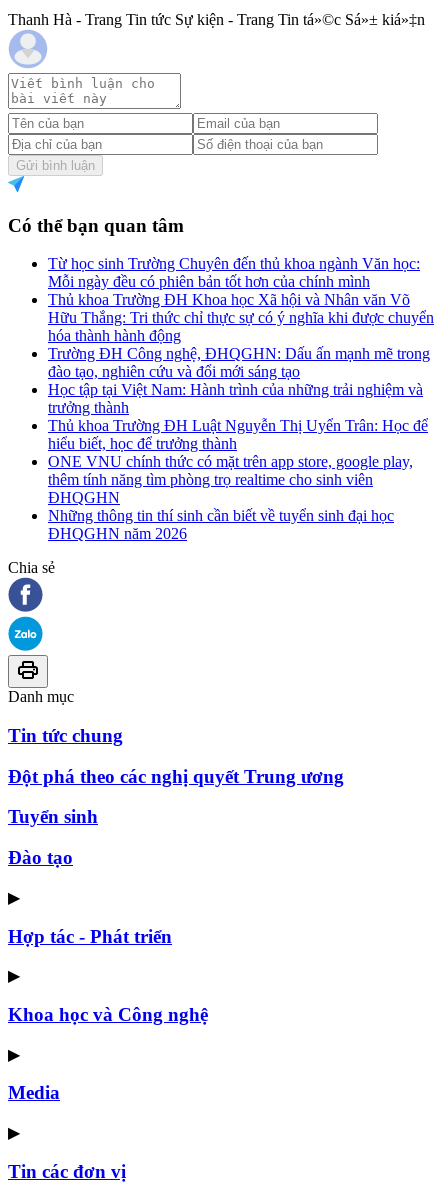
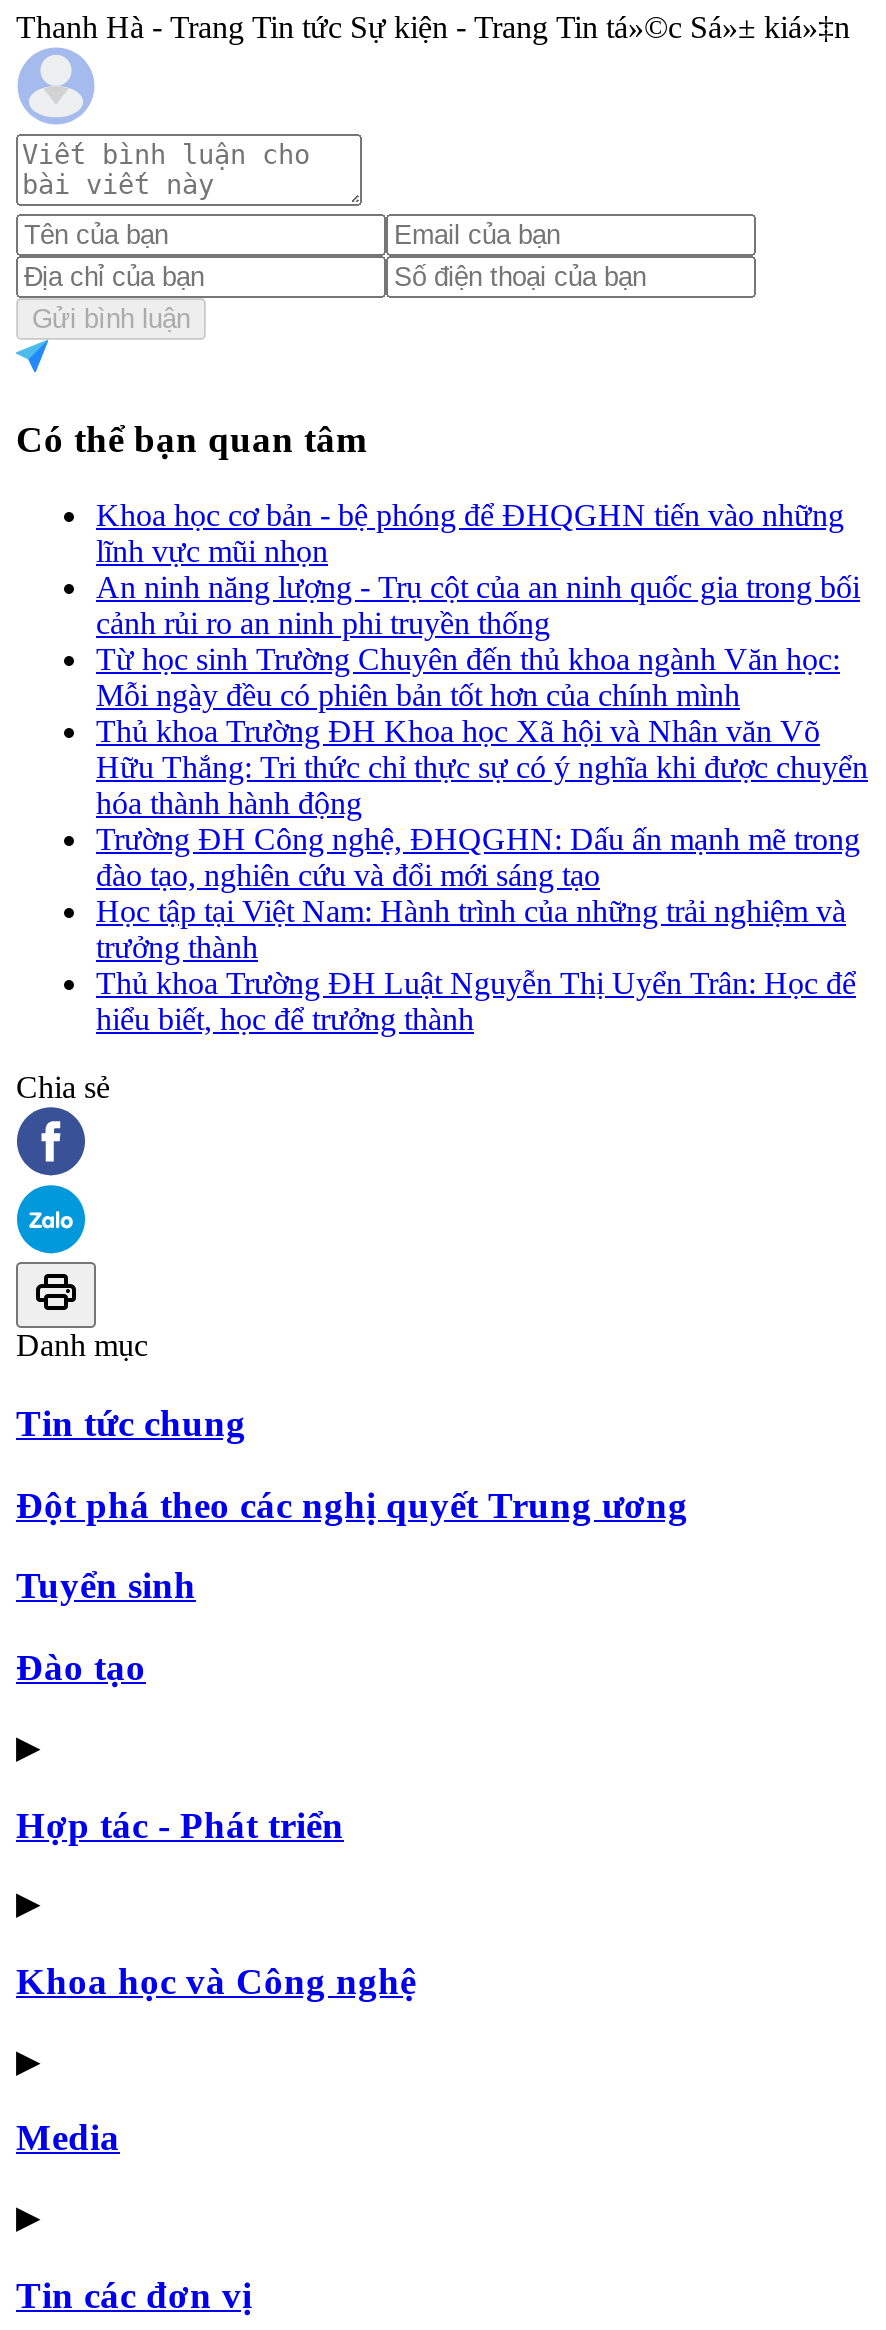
+ Khoa học cơ bản - bệ phóng để ĐHQGHN tiến vào những
+ lĩnh vực mũi nhọn
+ An ninh năng lượng - Trụ cột của an ninh quốc gia trong bối
+ cảnh rủi ro an ninh phi truyền thống

moved down: Từ học sinh Trường Chuyên đến thủ khoa ngành Văn học: | Mỗi ngày đều có phiên bản tốt hơn của chính mình | Thủ khoa Trường ĐH Khoa học Xã hội và Nhân văn Võ | ... | Thủ khoa Trường ĐH Luật Nguyễn Thị Uyển Trân: Học để | hiểu biết, học để trưởng thành

- ONE VNU chính thức có mặt trên app store, google play,
- thêm tính năng tìm phòng trọ realtime cho sinh viên
- ĐHQGHN
- Những thông tin thí sinh cần biết về tuyển sinh đại học
- ĐHQGHN năm 2026
